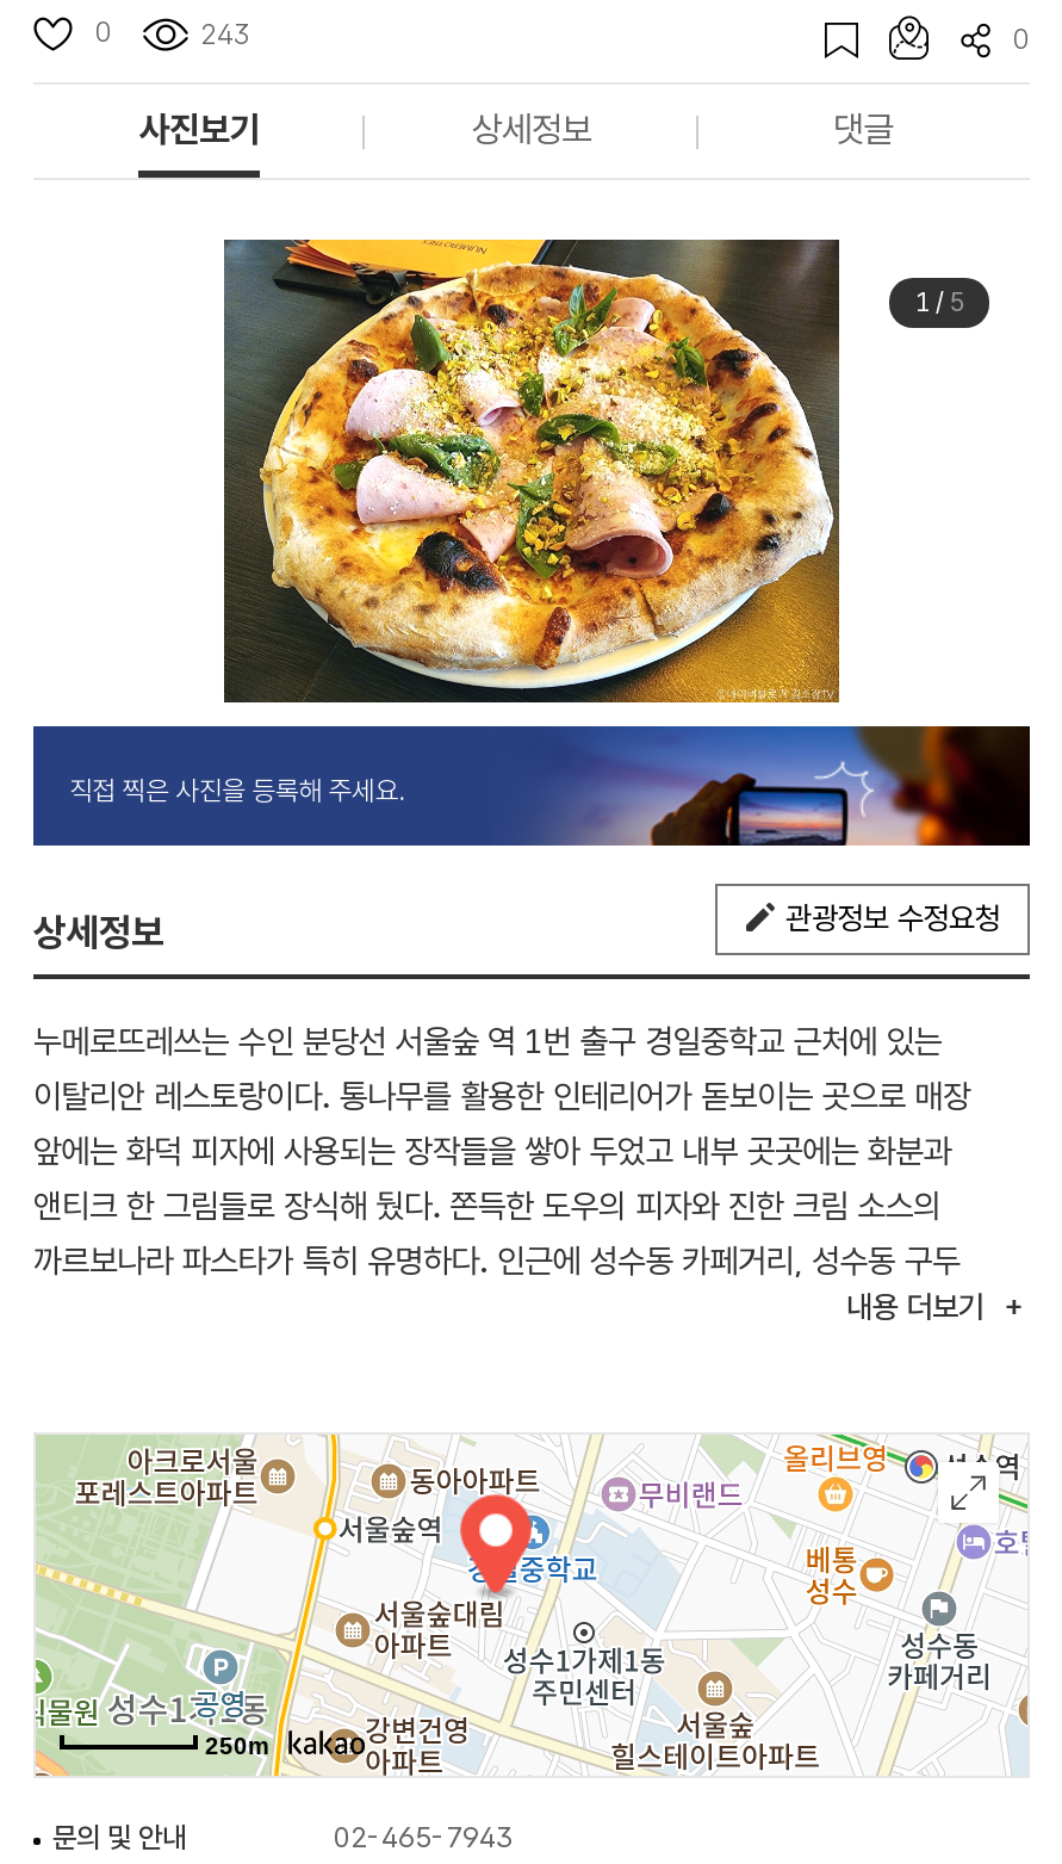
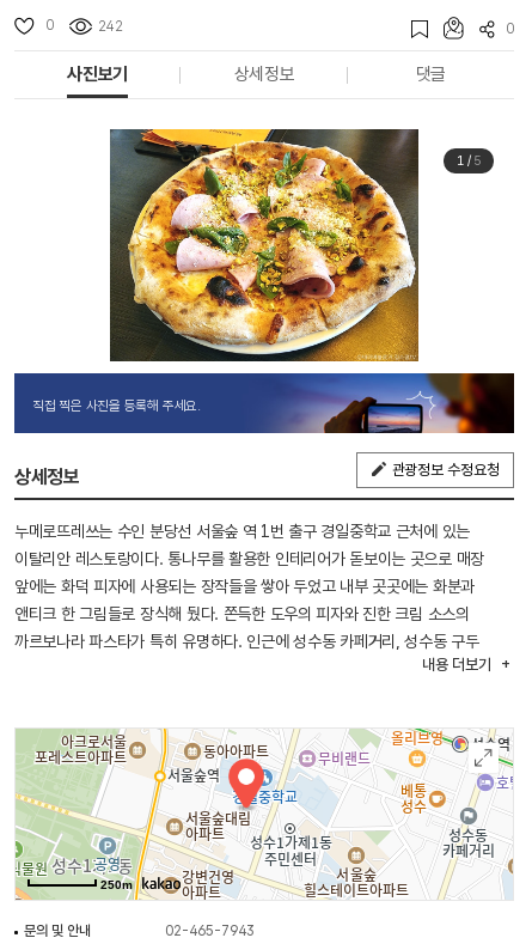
- 243
+ 242
